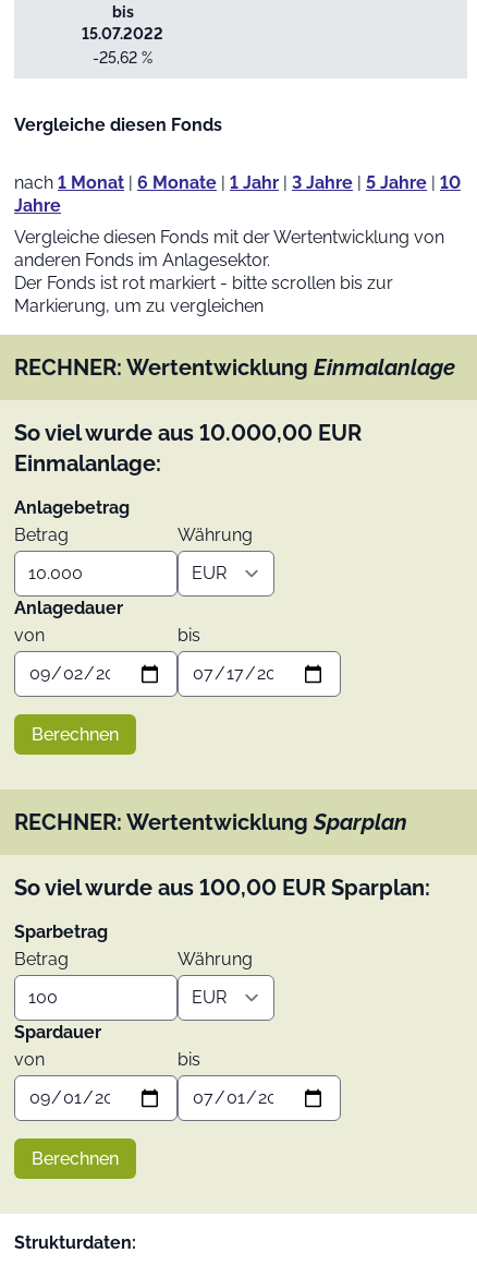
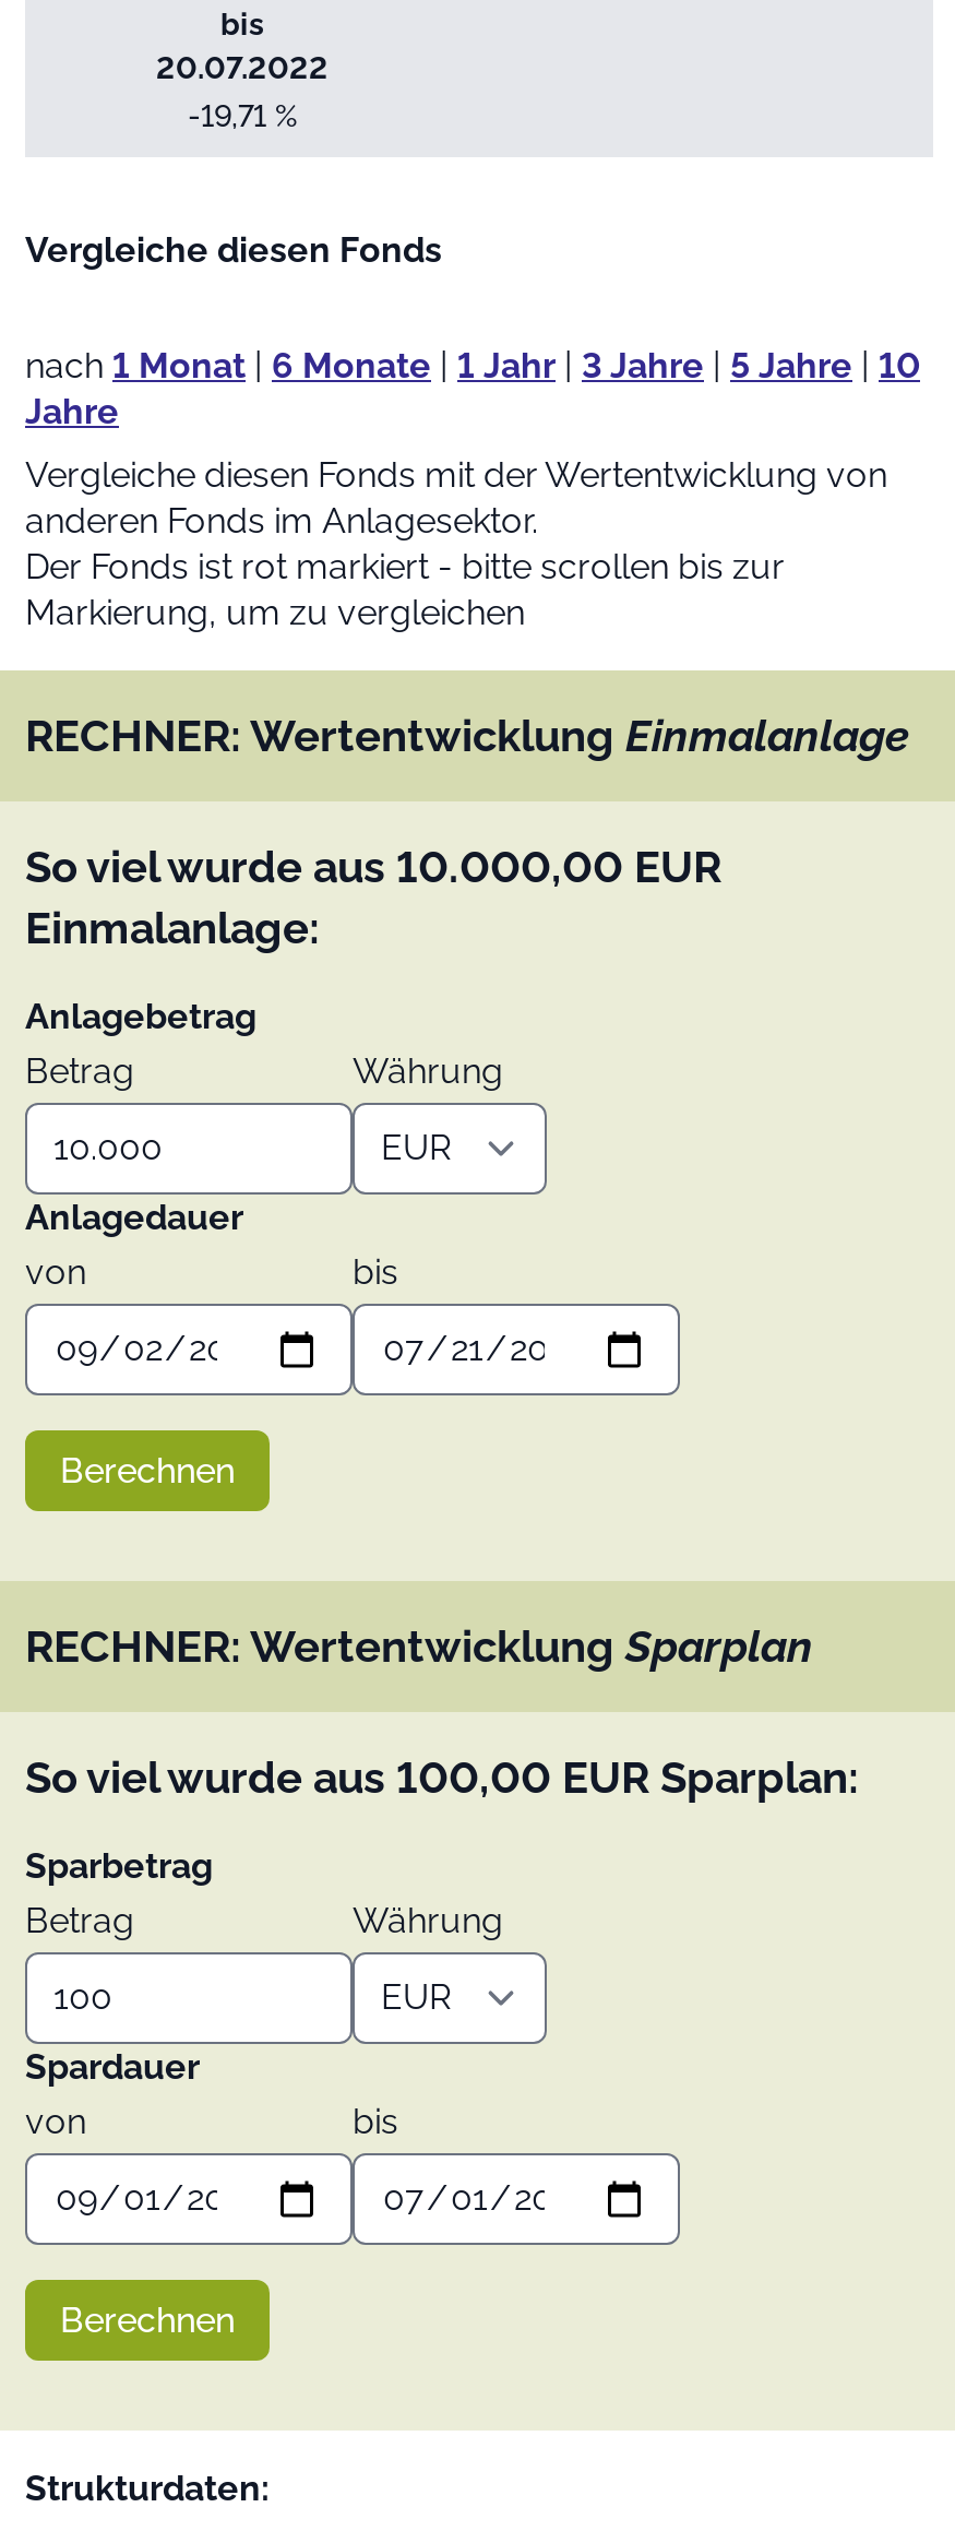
- 15.07.2022
+ 20.07.2022

- -25,62 %
+ -19,71 %
